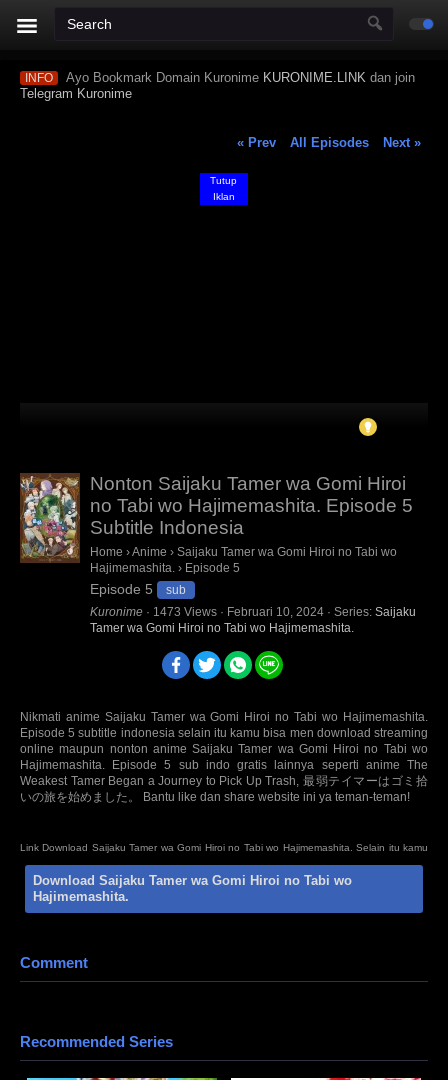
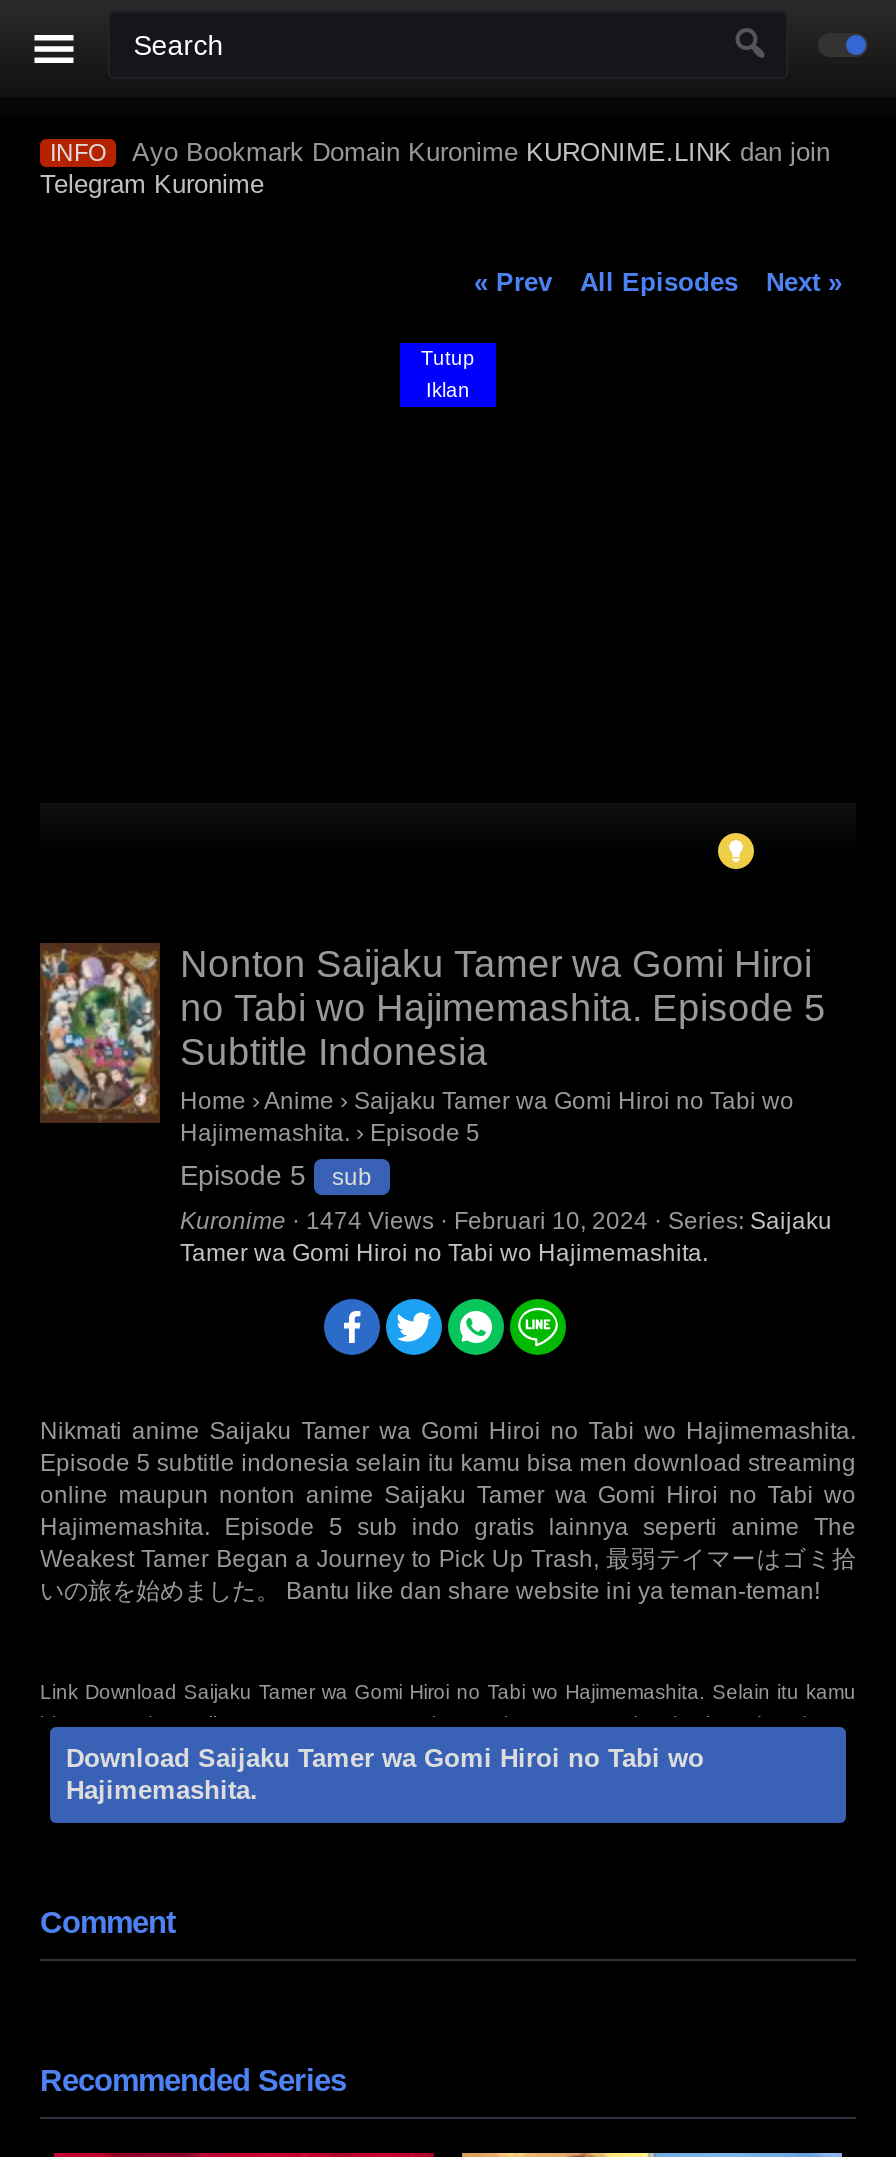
- Kuronime · 1473 Views · Februari 10, 2024 · Series: Saijaku
+ Kuronime · 1474 Views · Februari 10, 2024 · Series: Saijaku
